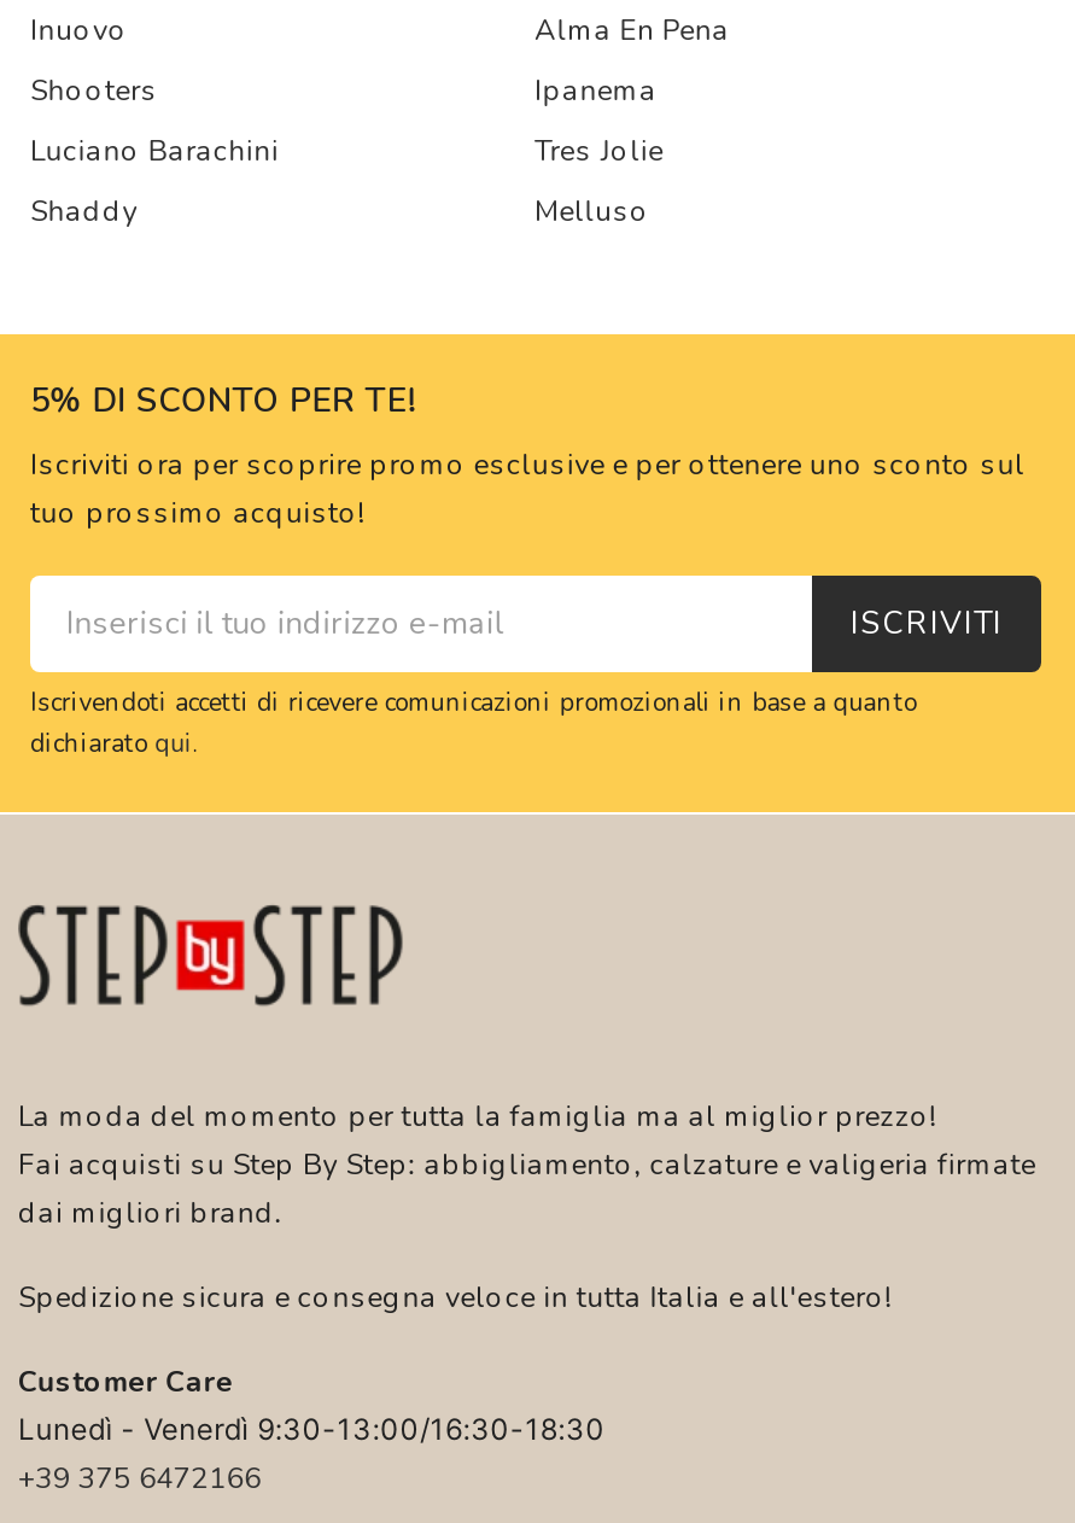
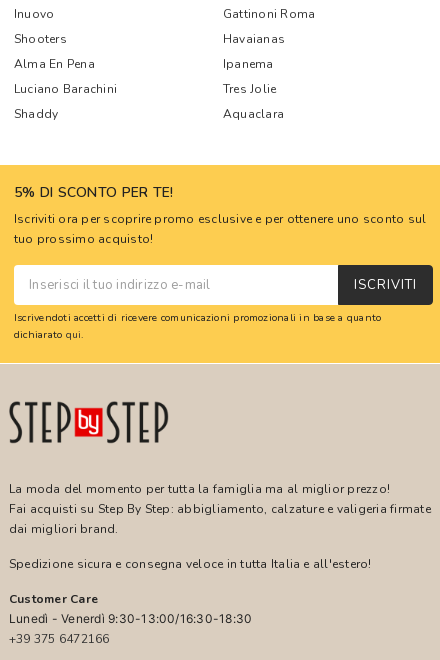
- Alma En Pena
+ Gattinoni Roma

+ Havaianas
+ Alma En Pena

- Melluso
+ Aquaclara
